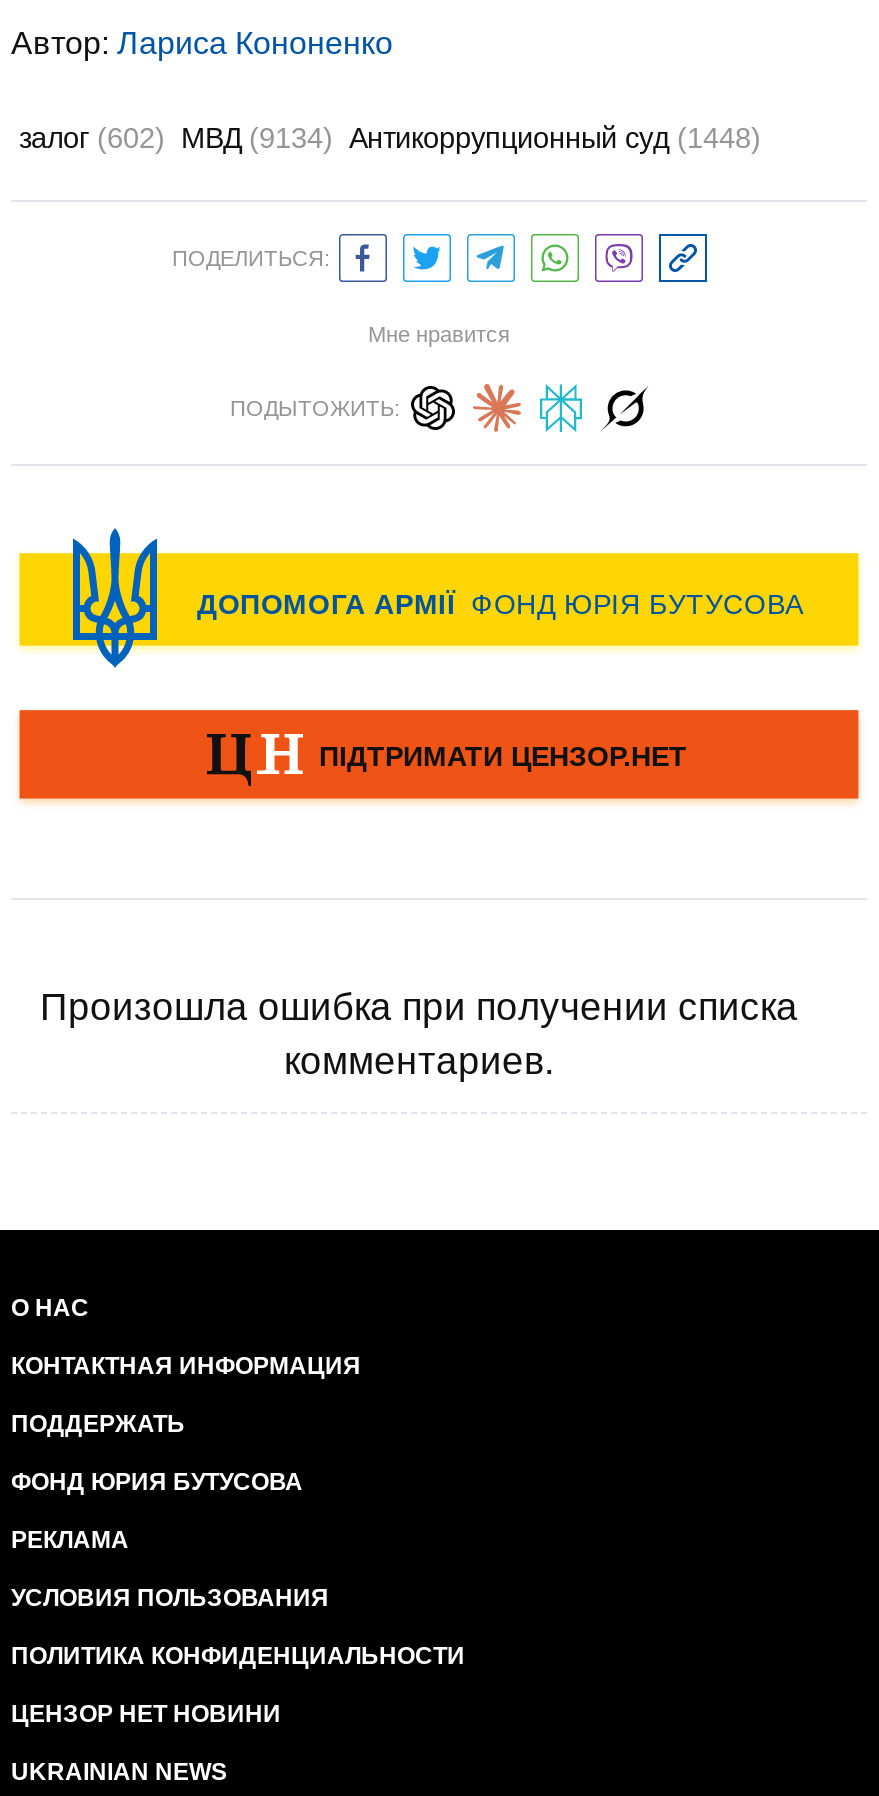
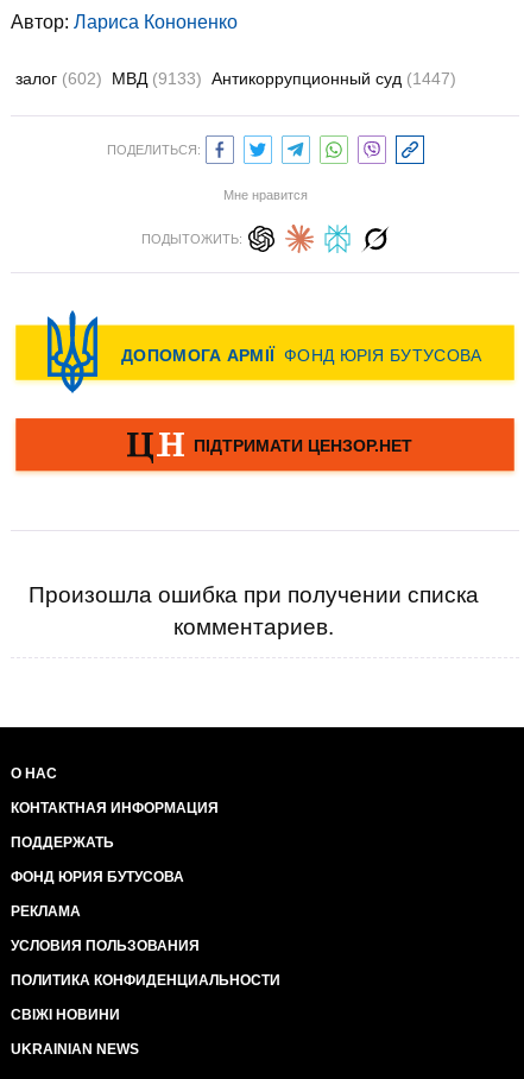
- залог (602) МВД (9134) Антикоррупционный суд (1448)
+ залог (602) МВД (9133) Антикоррупционный суд (1447)

- ЦЕНЗОР НЕТ НОВИНИ
+ СВІЖІ НОВИНИ
